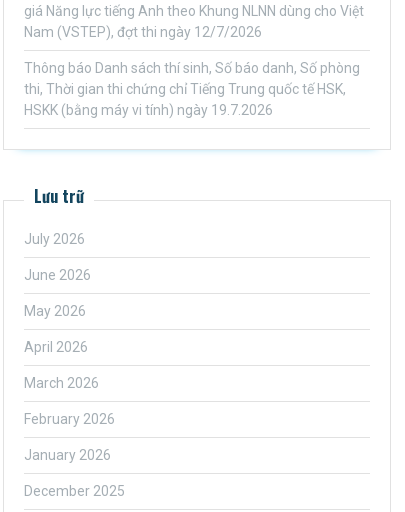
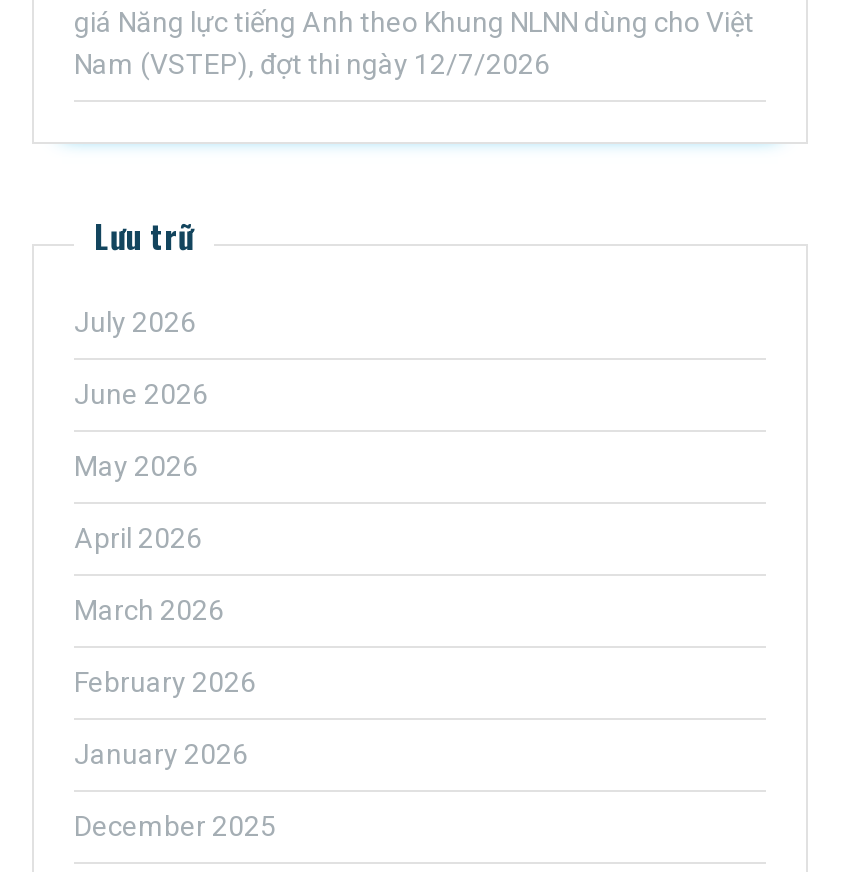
- Thông báo Danh sách thí sinh, Số báo danh, Số phòng
- thi, Thời gian thi chứng chỉ Tiếng Trung quốc tế HSK,
- HSKK (bằng máy vi tính) ngày 19.7.2026
